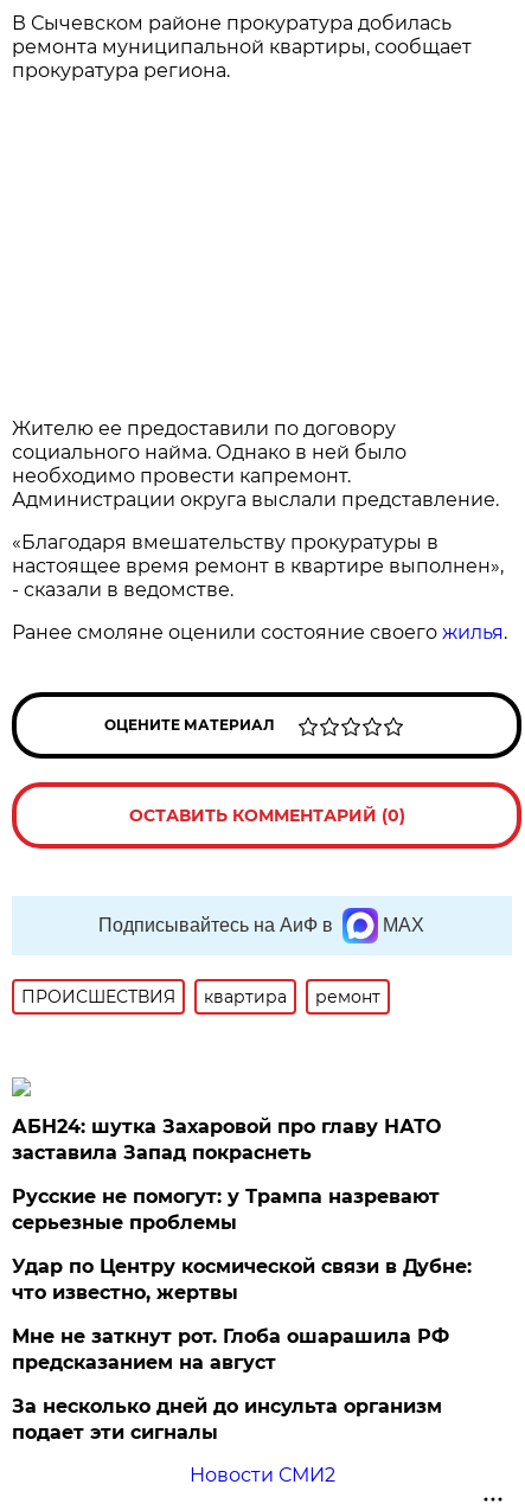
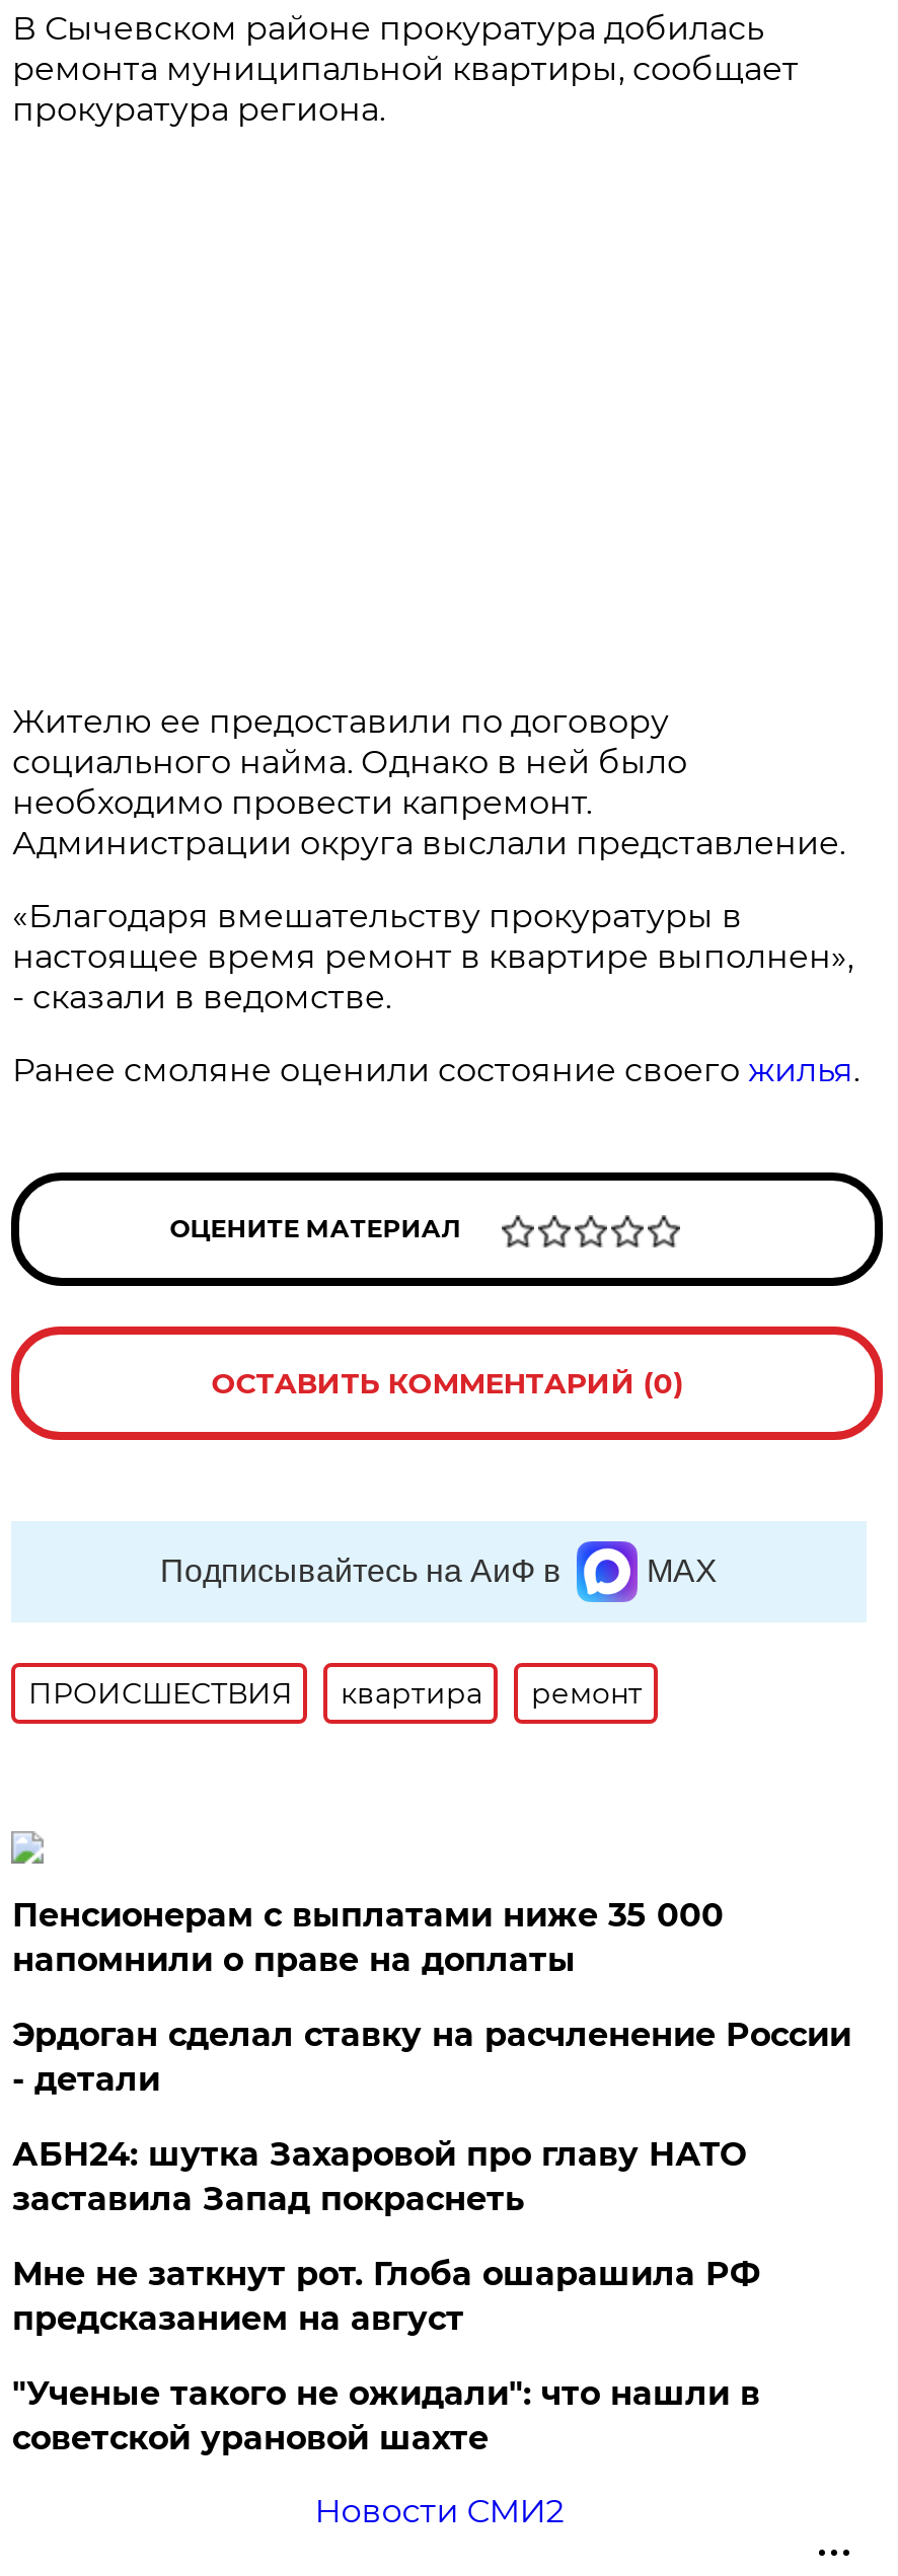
+ Пенсионерам с выплатами ниже 35 000
+ напомнили о праве на доплаты
+ Эрдоган сделал ставку на расчленение России
+ - детали

moved down: АБН24: шутка Захаровой про главу НАТО | заставила Запад покраснеть

- Русские не помогут: у Трампа назревают
- серьезные проблемы
- Удар по Центру космической связи в Дубне:
- что известно, жертвы

- За несколько дней до инсульта организм
- подает эти сигналы
+ "Ученые такого не ожидали": что нашли в
+ советской урановой шахте
